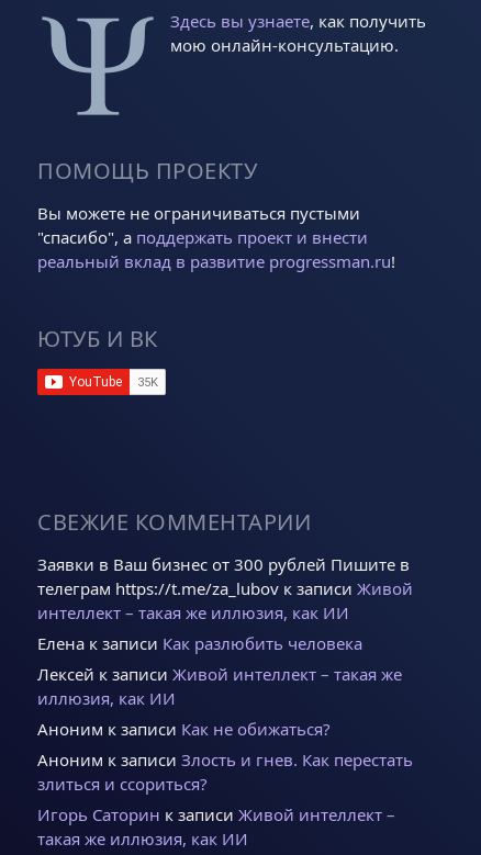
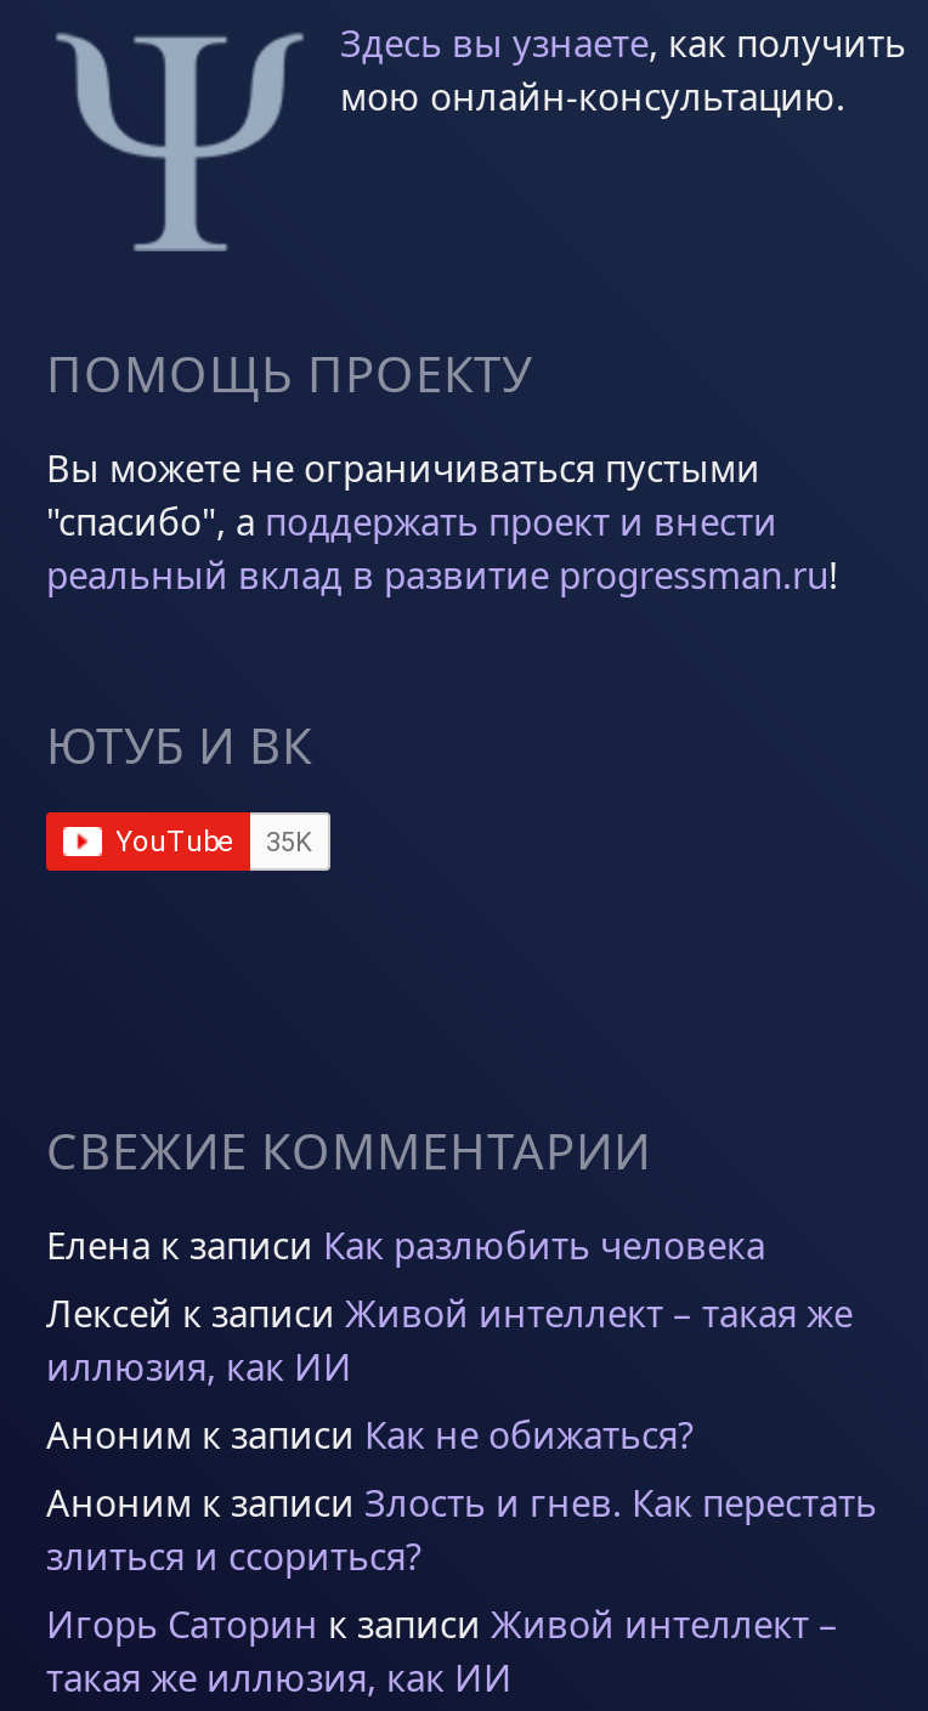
- Заявки в Ваш бизнес от 300 рублей Пишите в
- телеграм https://t.me/za_lubov к записи Живой
- интеллект – такая же иллюзия, как ИИ
